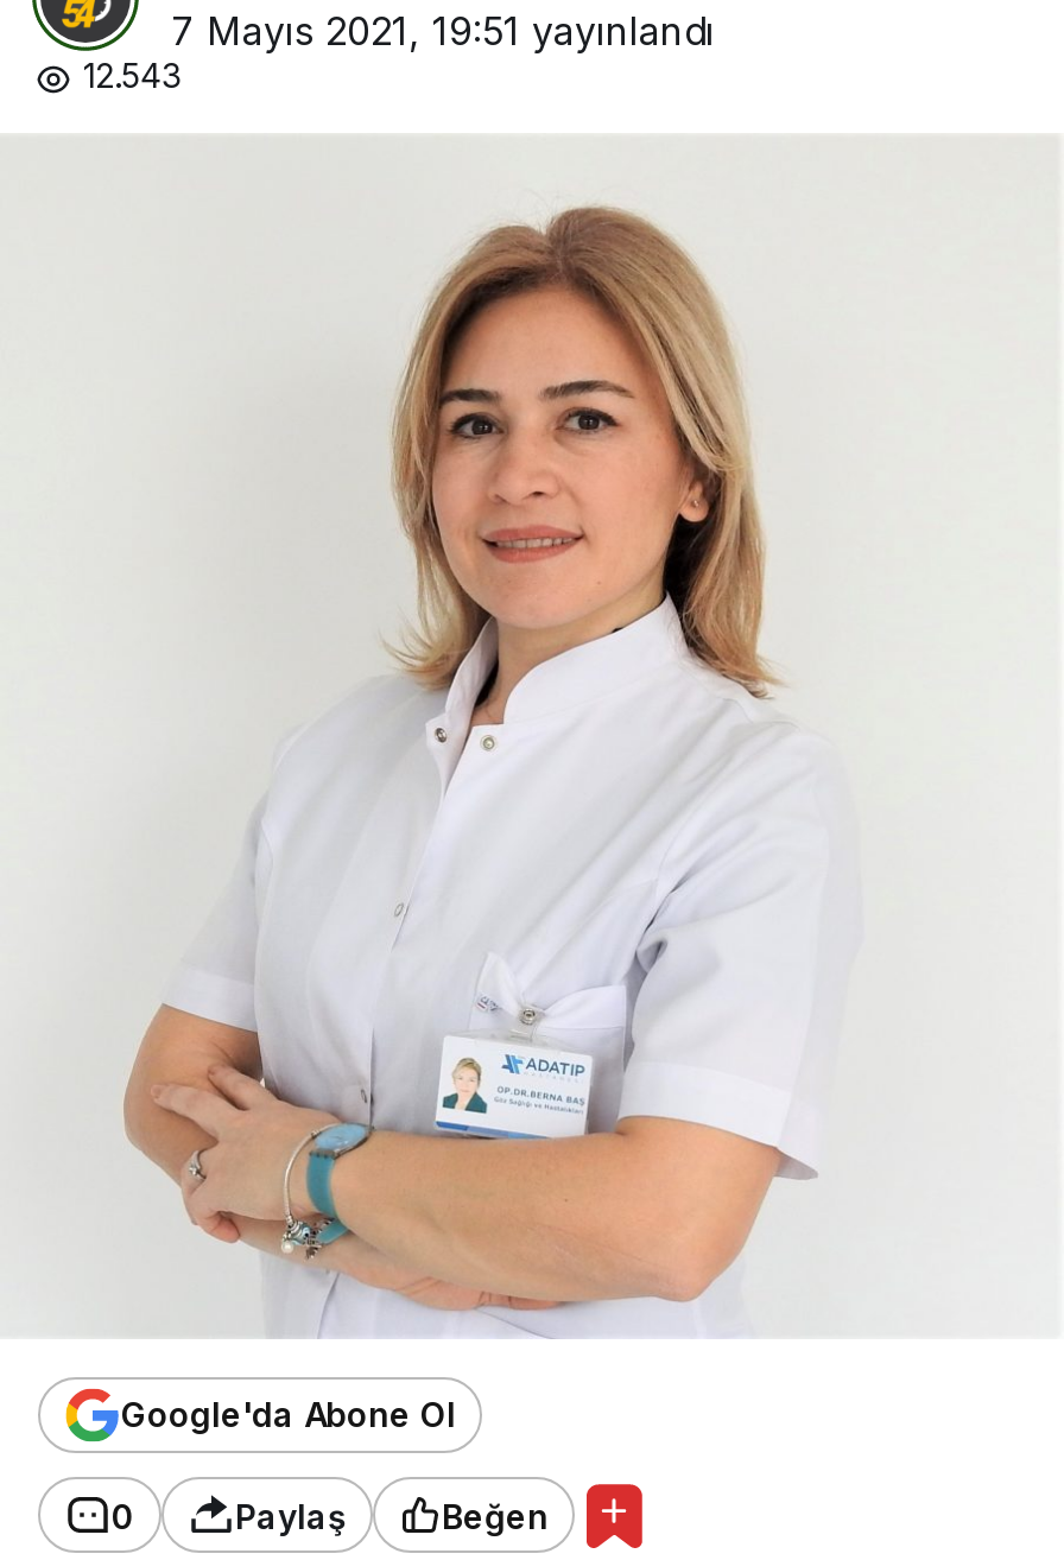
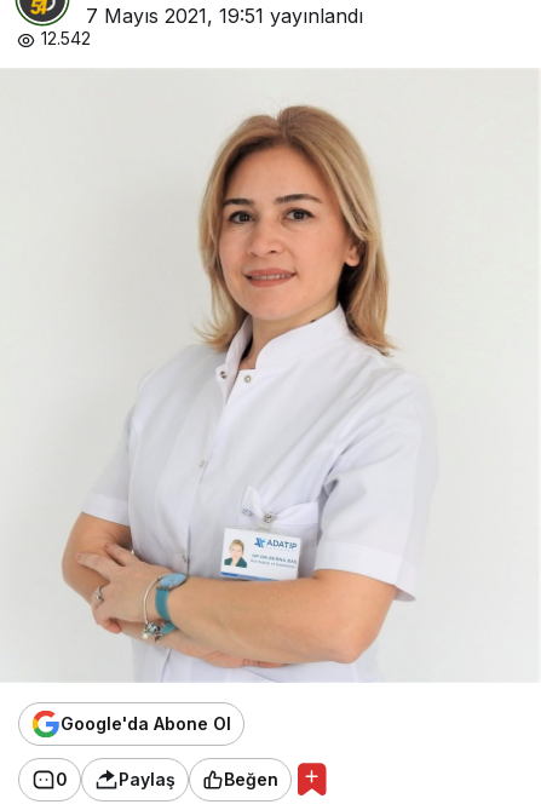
- 12.543
+ 12.542
